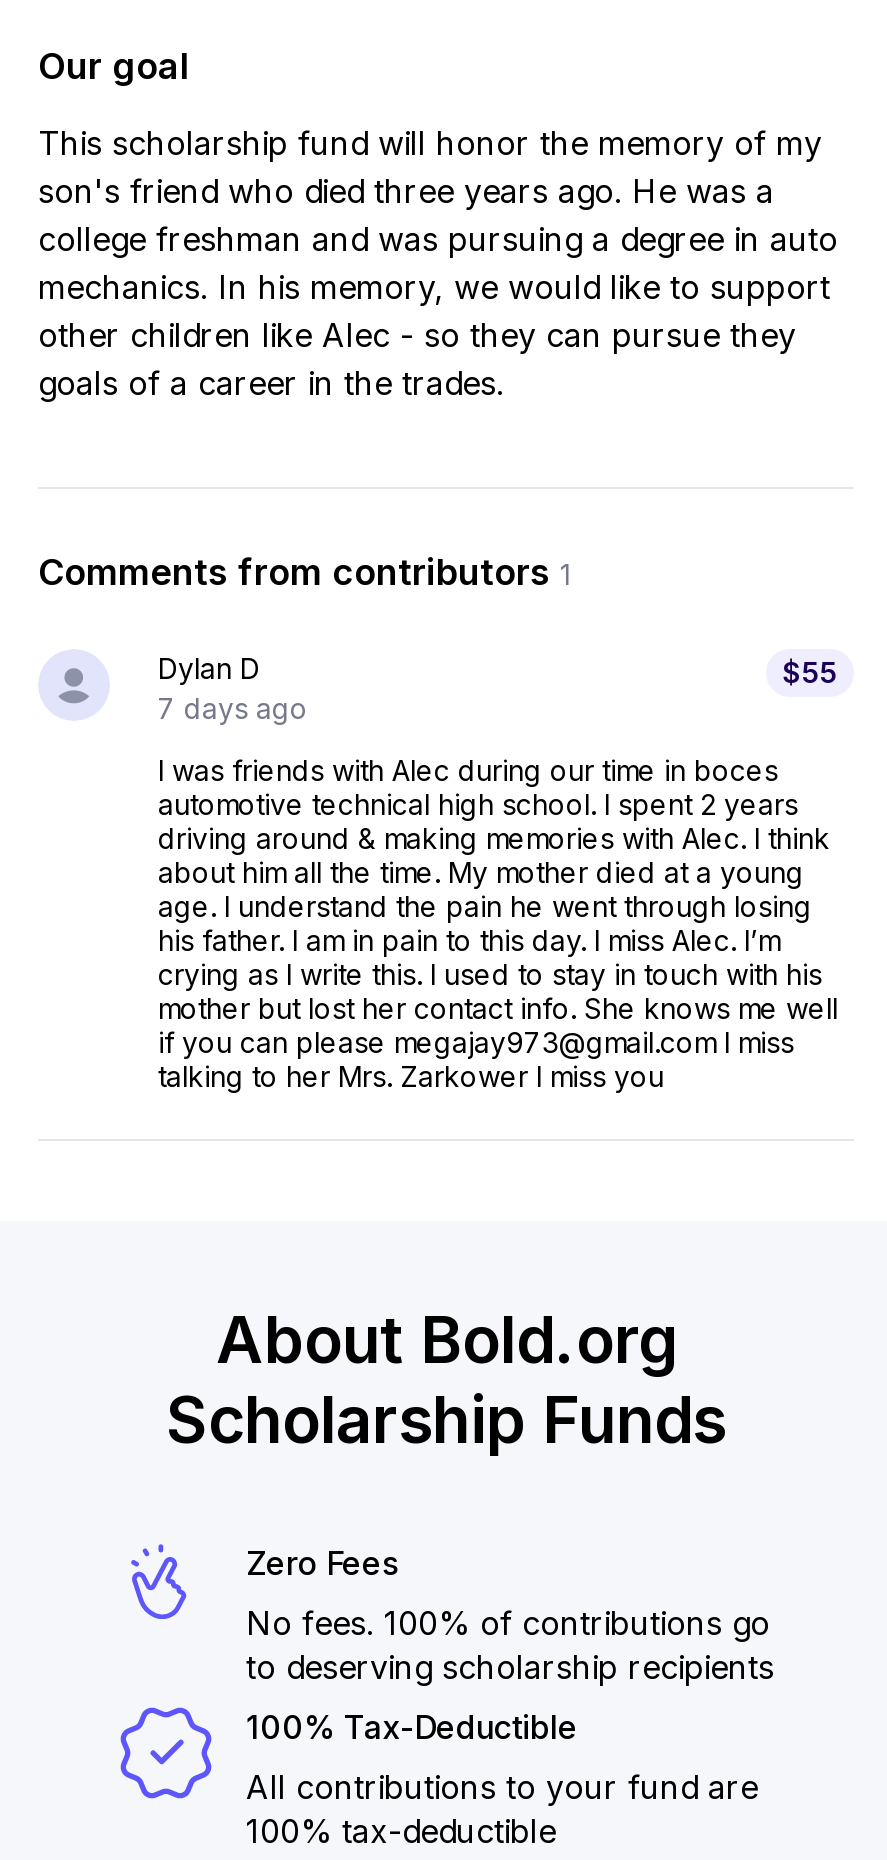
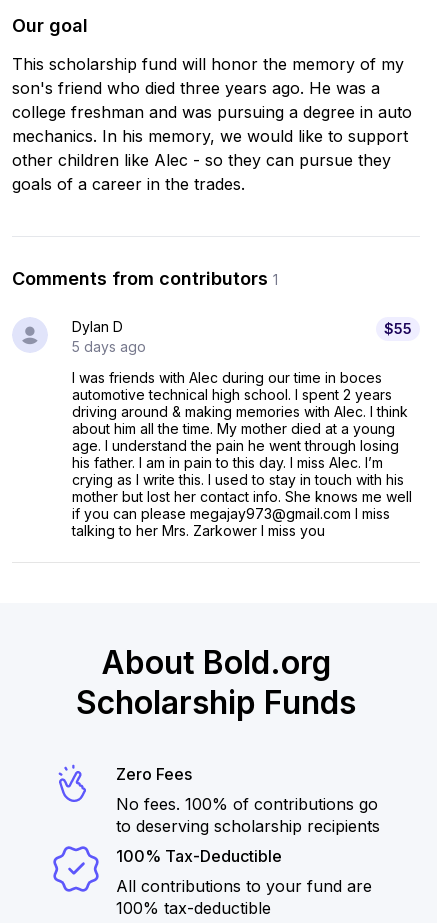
- 7 days ago
+ 5 days ago
